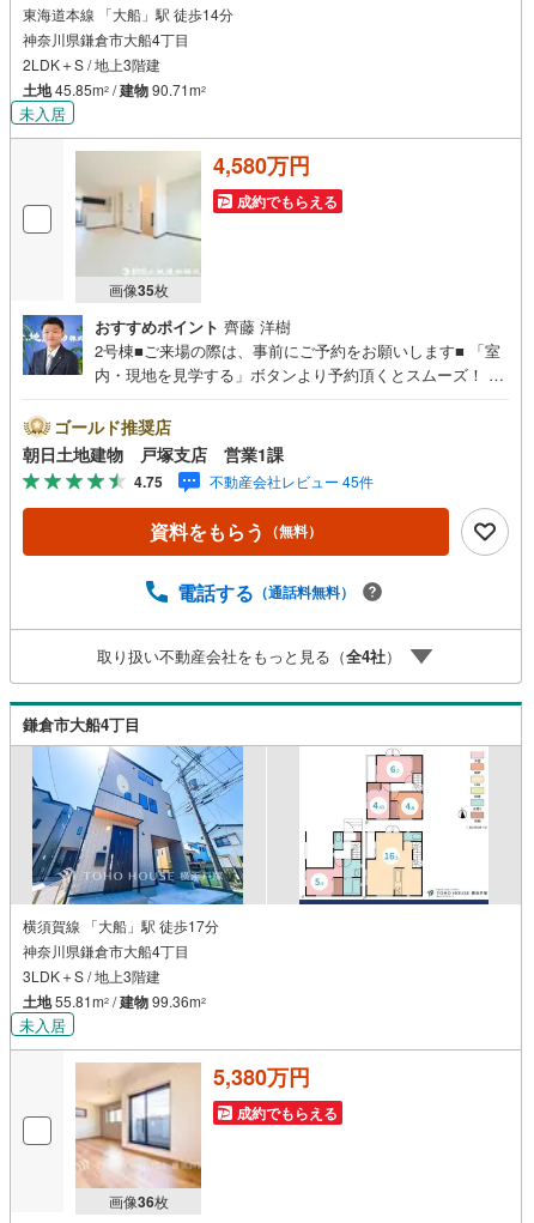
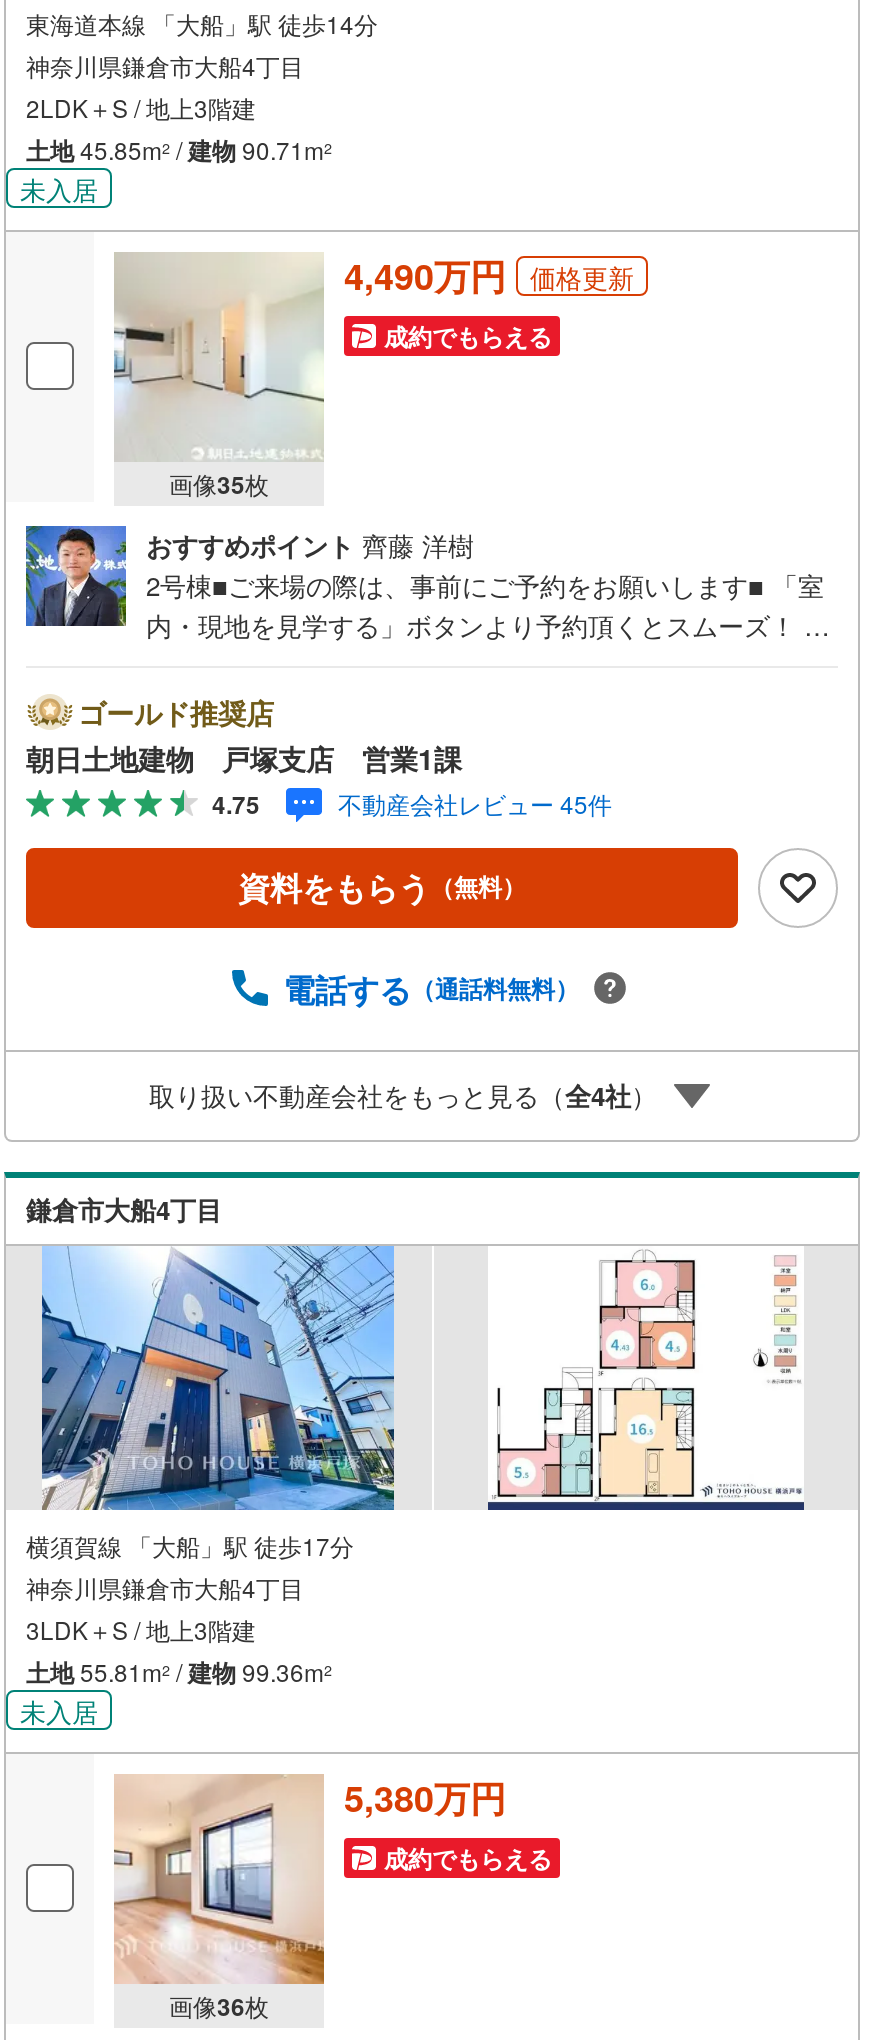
- 4,580万円
+ 4,490万円
+ 価格更新
